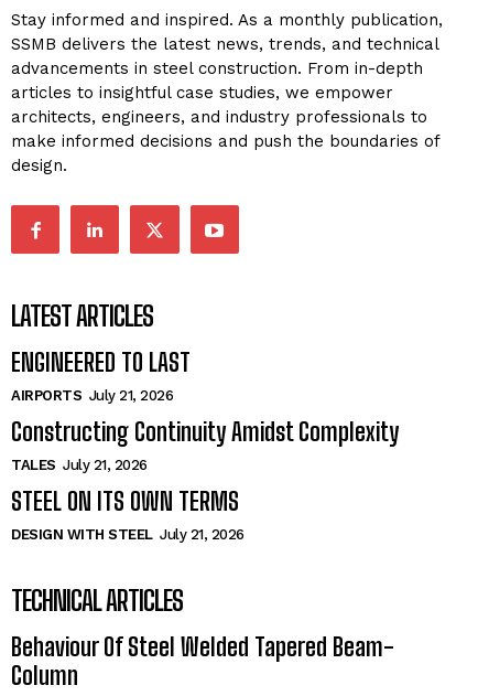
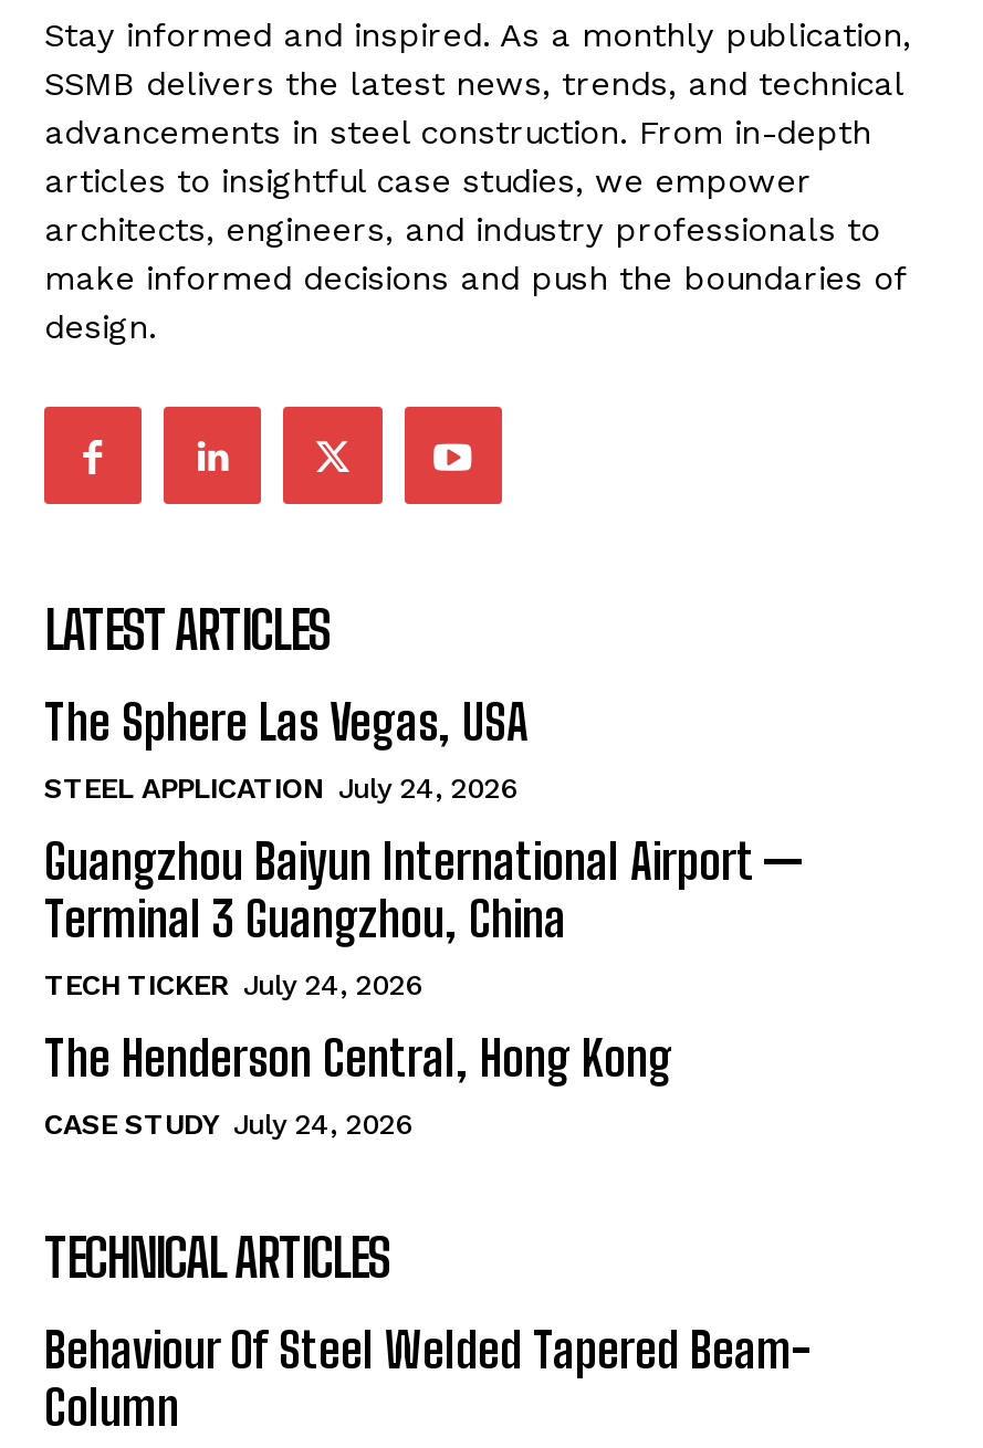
- ENGINEERED TO LAST
- AIRPORTS July 21, 2026
- Constructing Continuity Amidst Complexity
- TALES July 21, 2026
- STEEL ON ITS OWN TERMS
- DESIGN WITH STEEL July 21, 2026
+ The Sphere Las Vegas, USA
+ STEEL APPLICATION July 24, 2026
+ Guangzhou Baiyun International Airport —
+ Terminal 3 Guangzhou, China
+ TECH TICKER July 24, 2026
+ The Henderson Central, Hong Kong
+ CASE STUDY July 24, 2026
